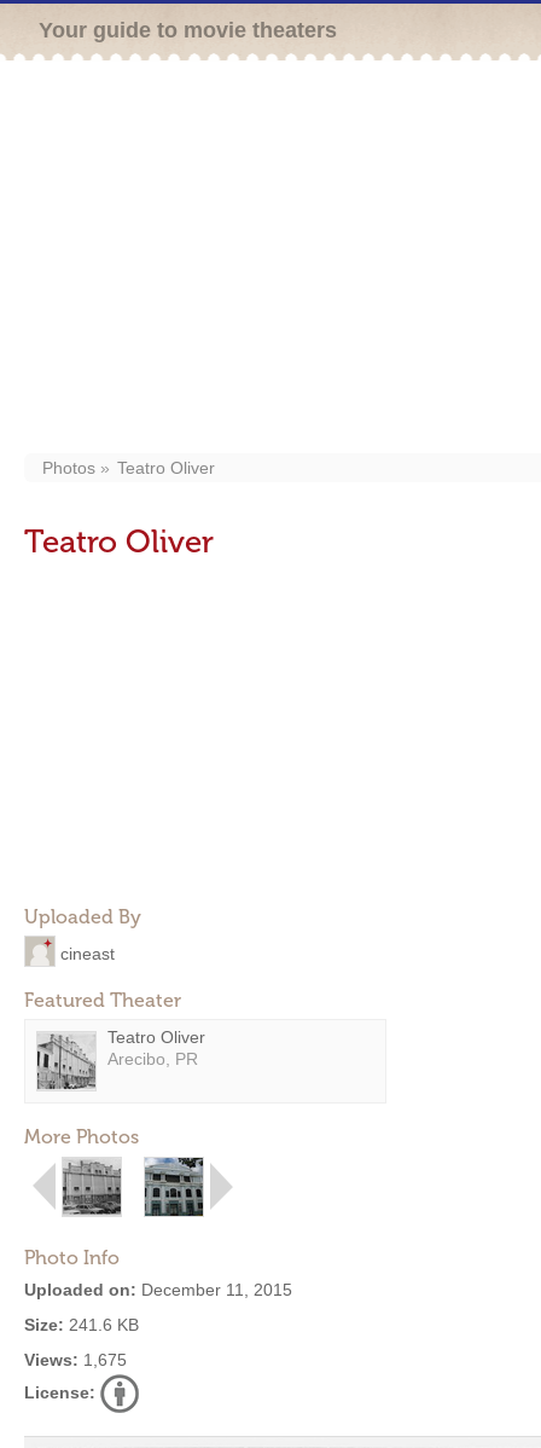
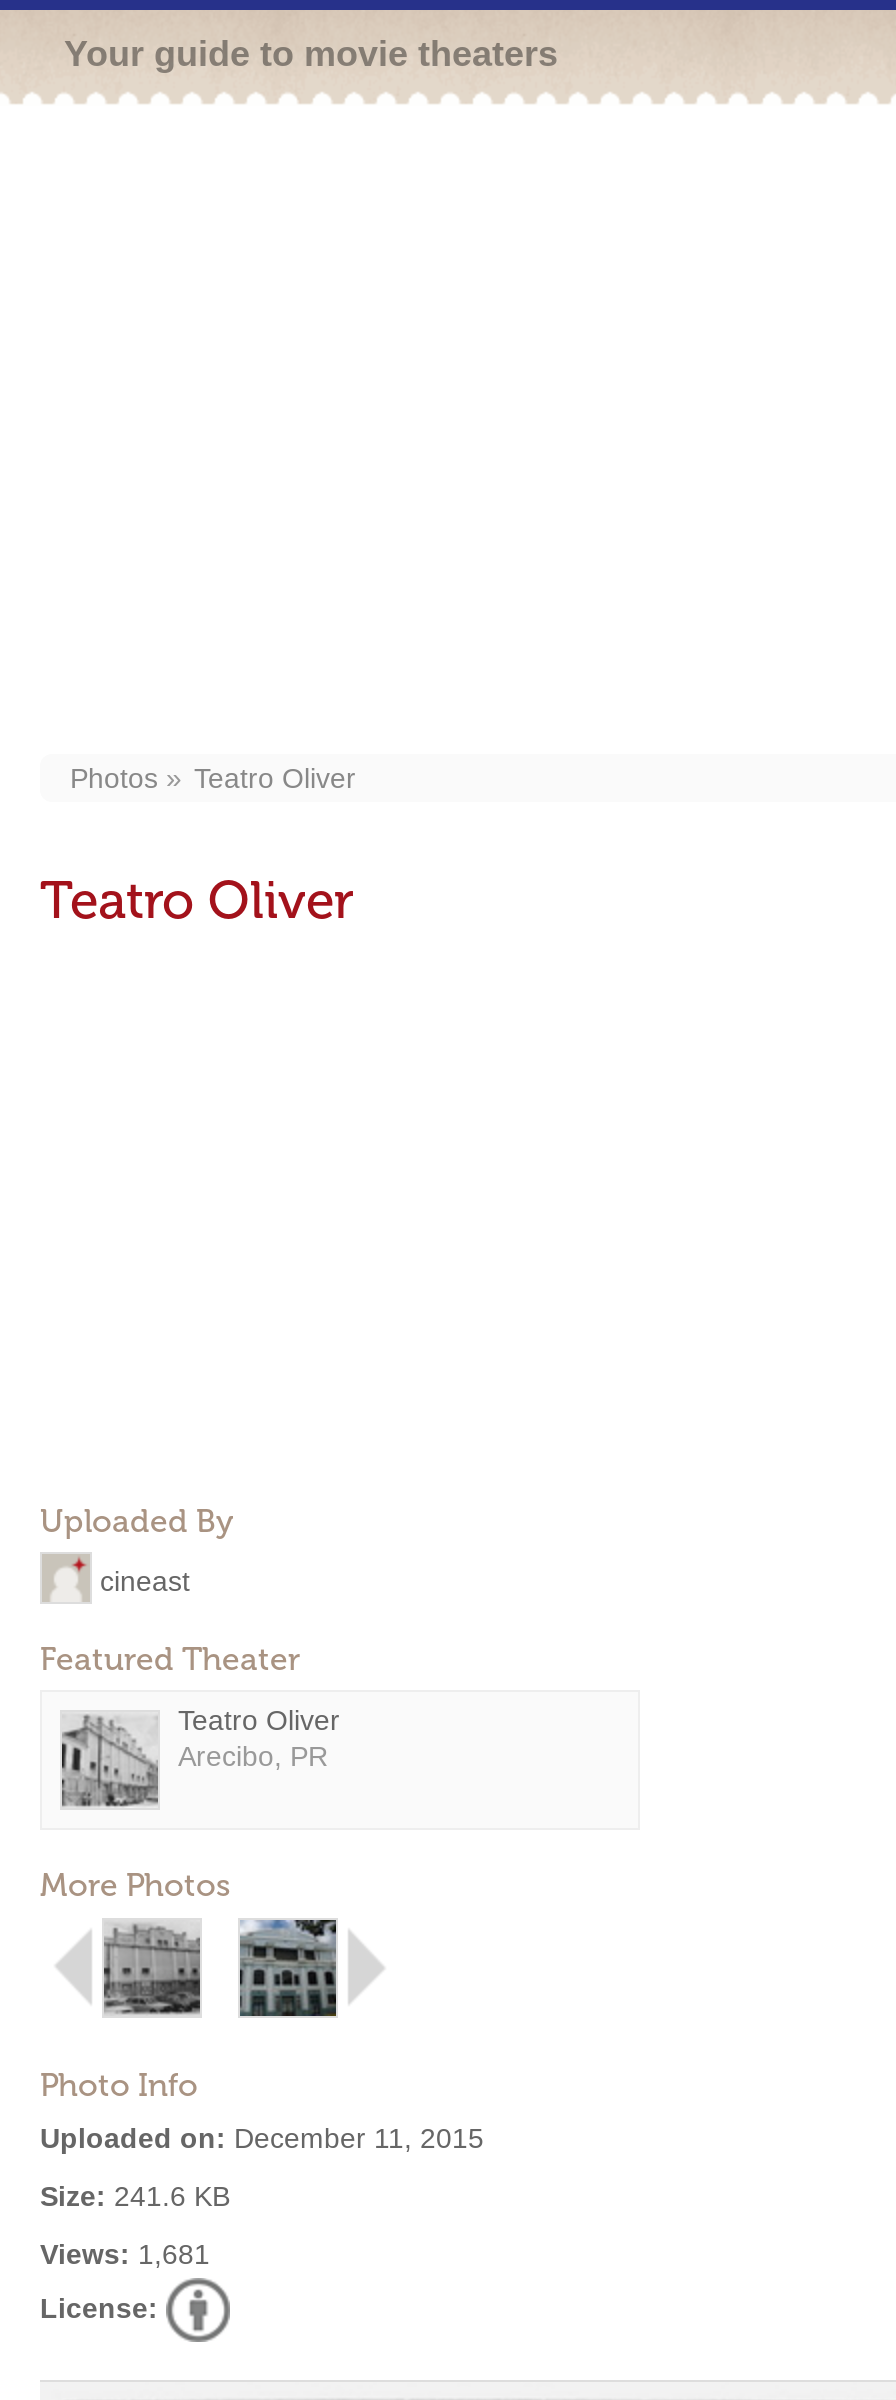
- Views: 1,675
+ Views: 1,681
